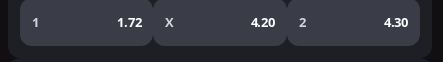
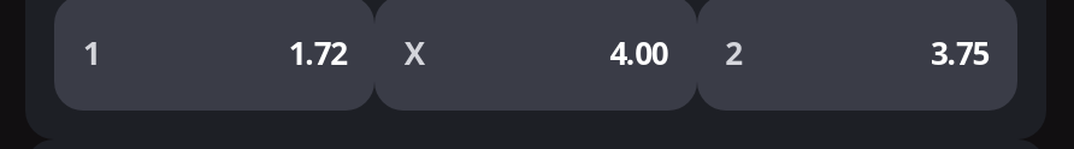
- 4.20 2
+ 4.00 2

- 4.30
+ 3.75
